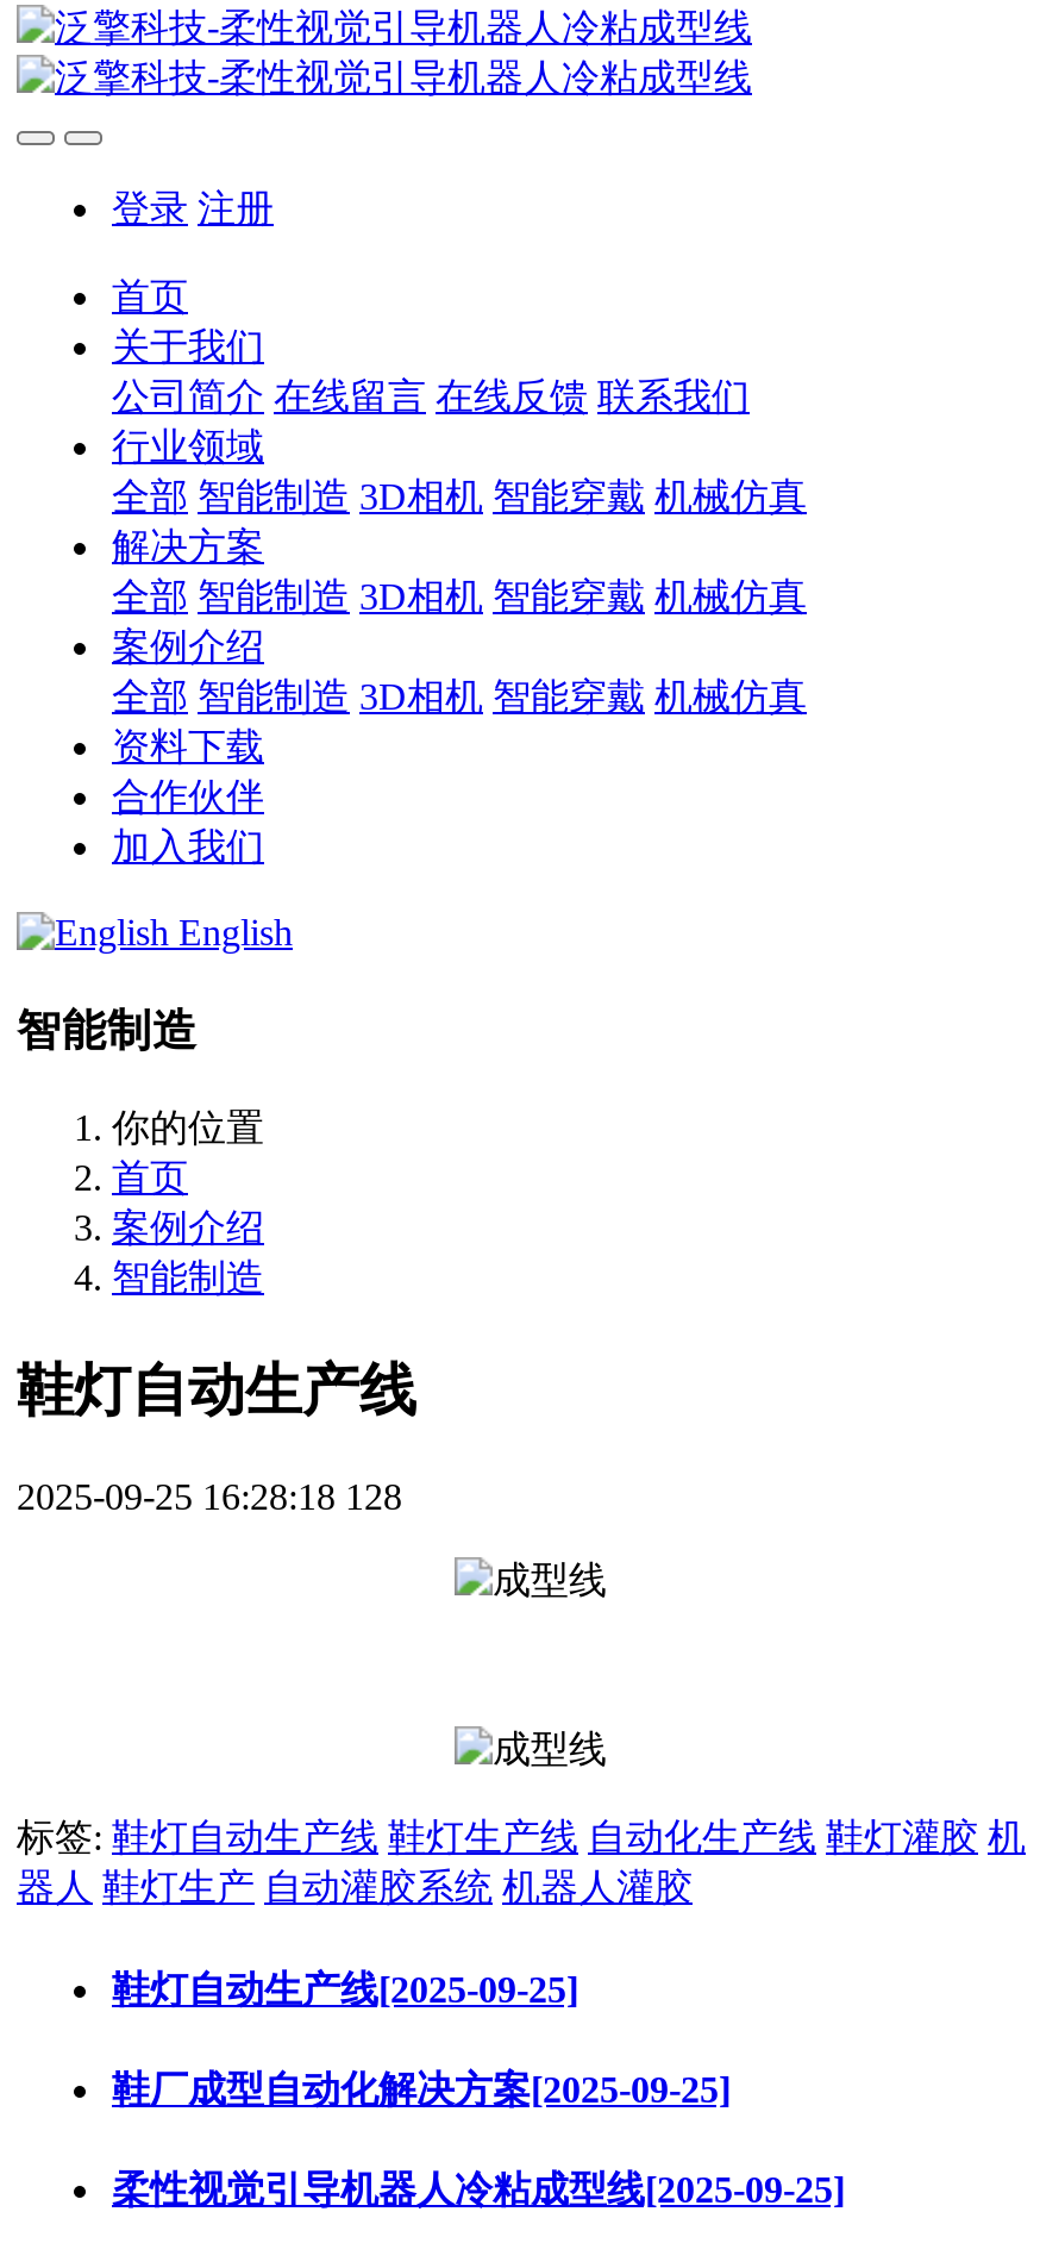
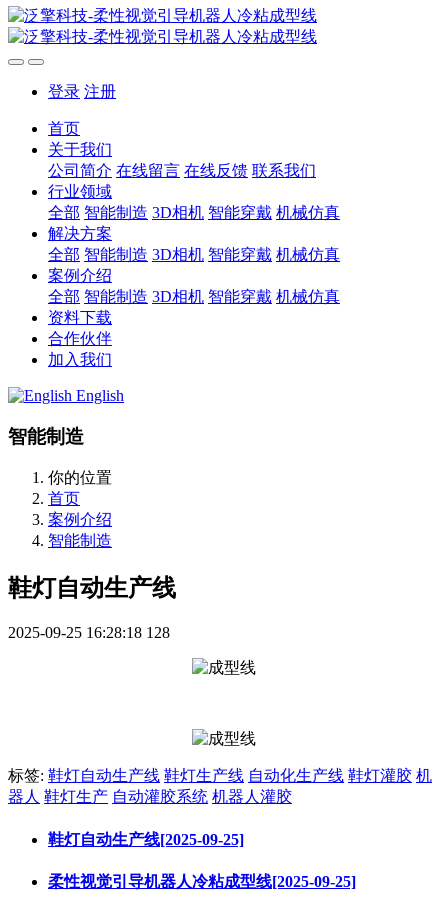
- 鞋厂成型自动化解决方案[2025-09-25]
